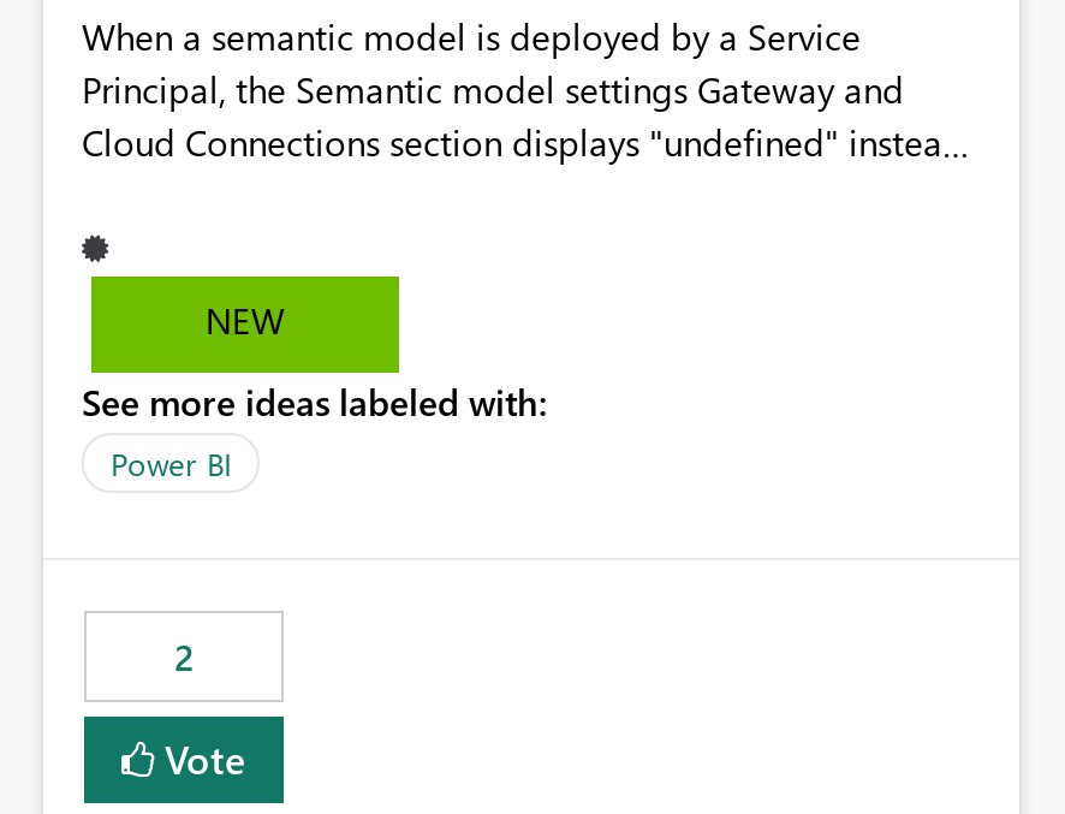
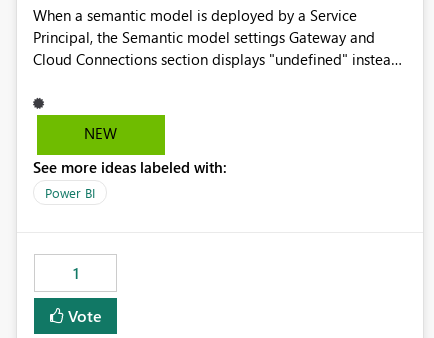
- 2
+ 1
